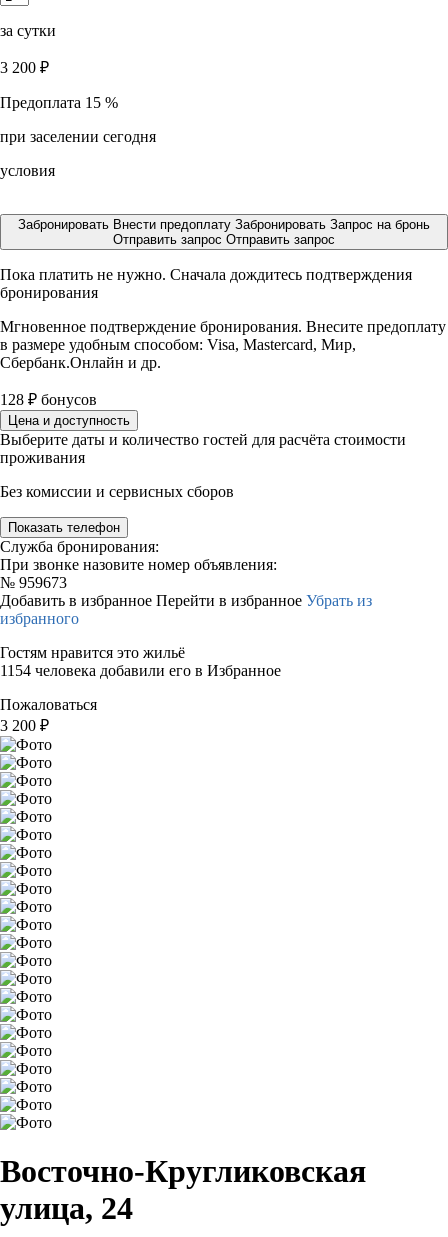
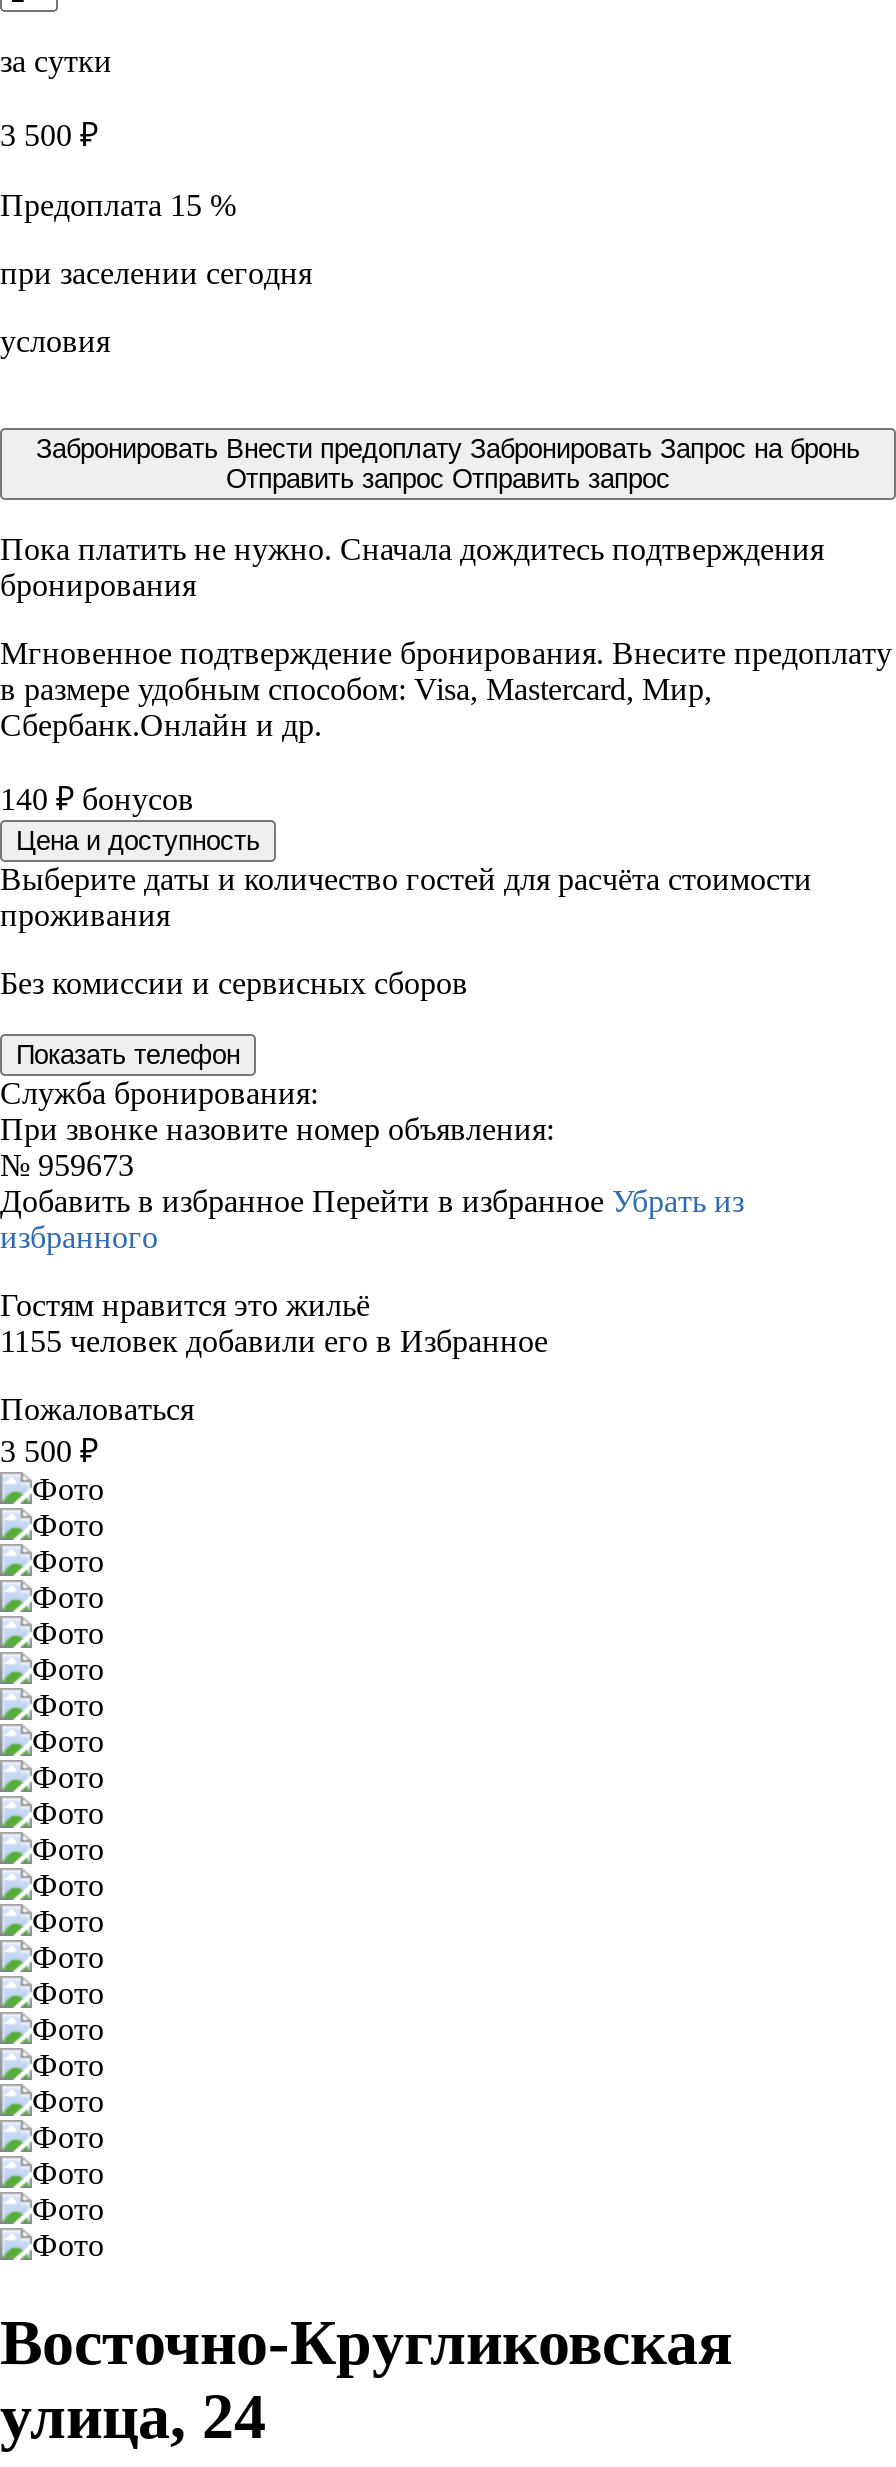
- 3 200 ₽
+ 3 500 ₽

- 128 ₽ бонусов
+ 140 ₽ бонусов

- 1154 человека добавили его в Избранное
+ 1155 человек добавили его в Избранное

- 3 200 ₽
+ 3 500 ₽
